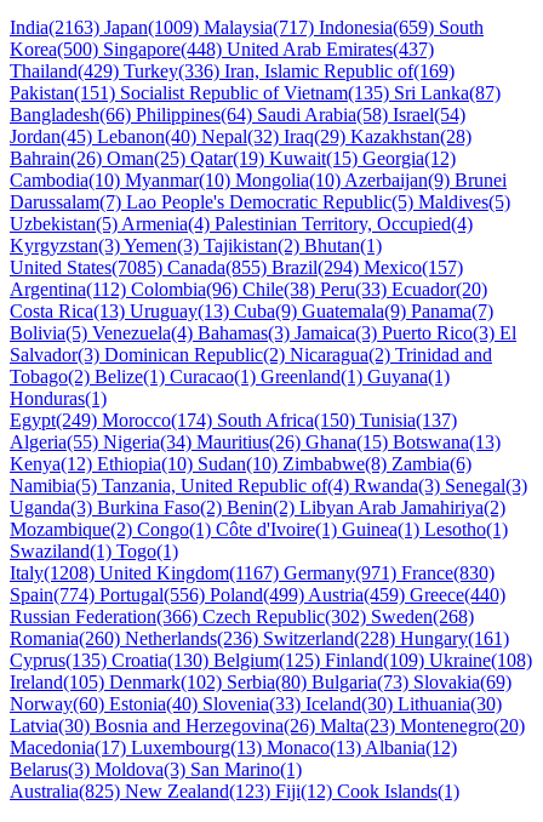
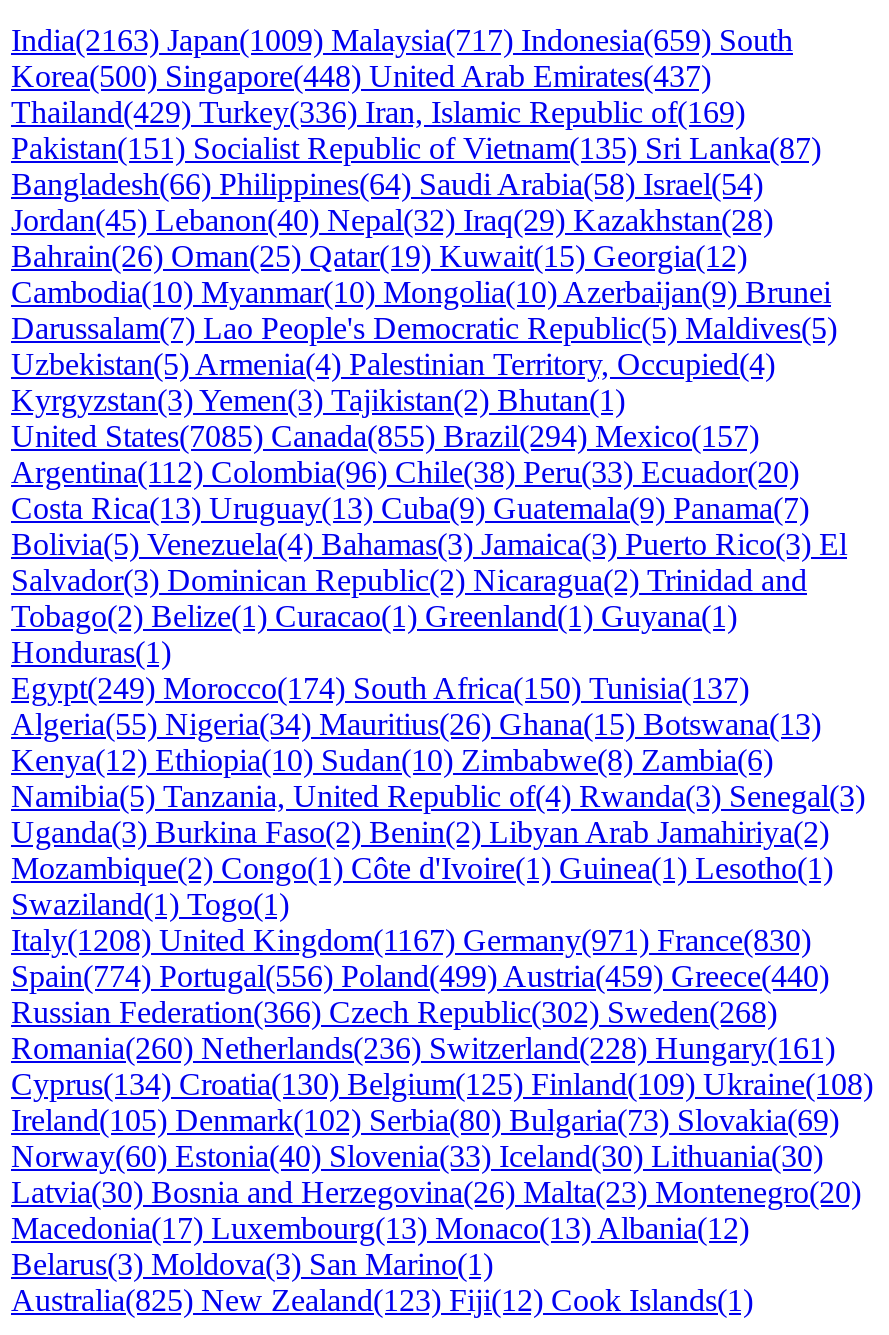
- Cyprus(135) Croatia(130) Belgium(125) Finland(109) Ukraine(108)
+ Cyprus(134) Croatia(130) Belgium(125) Finland(109) Ukraine(108)
